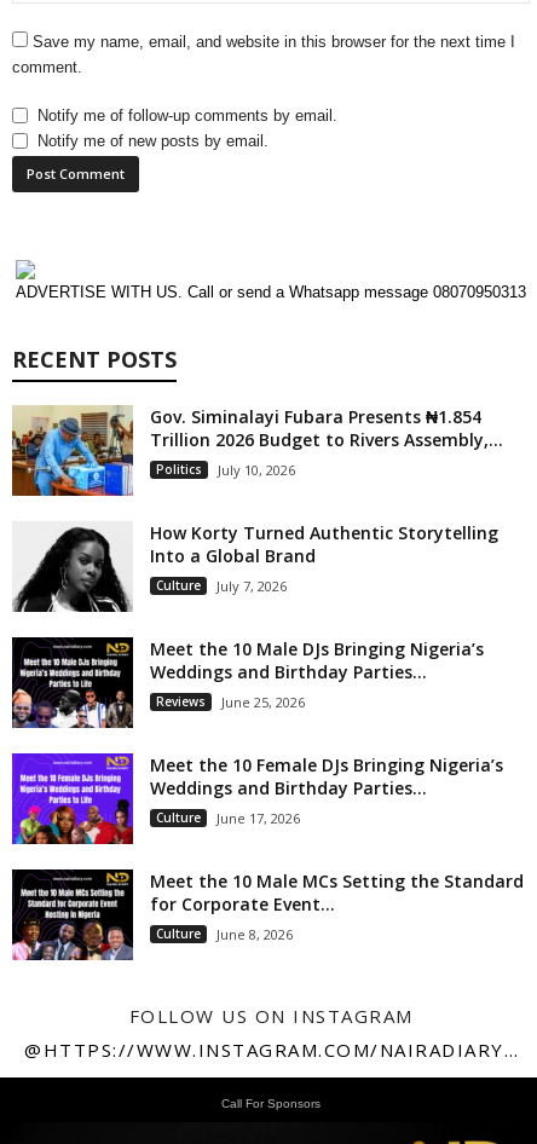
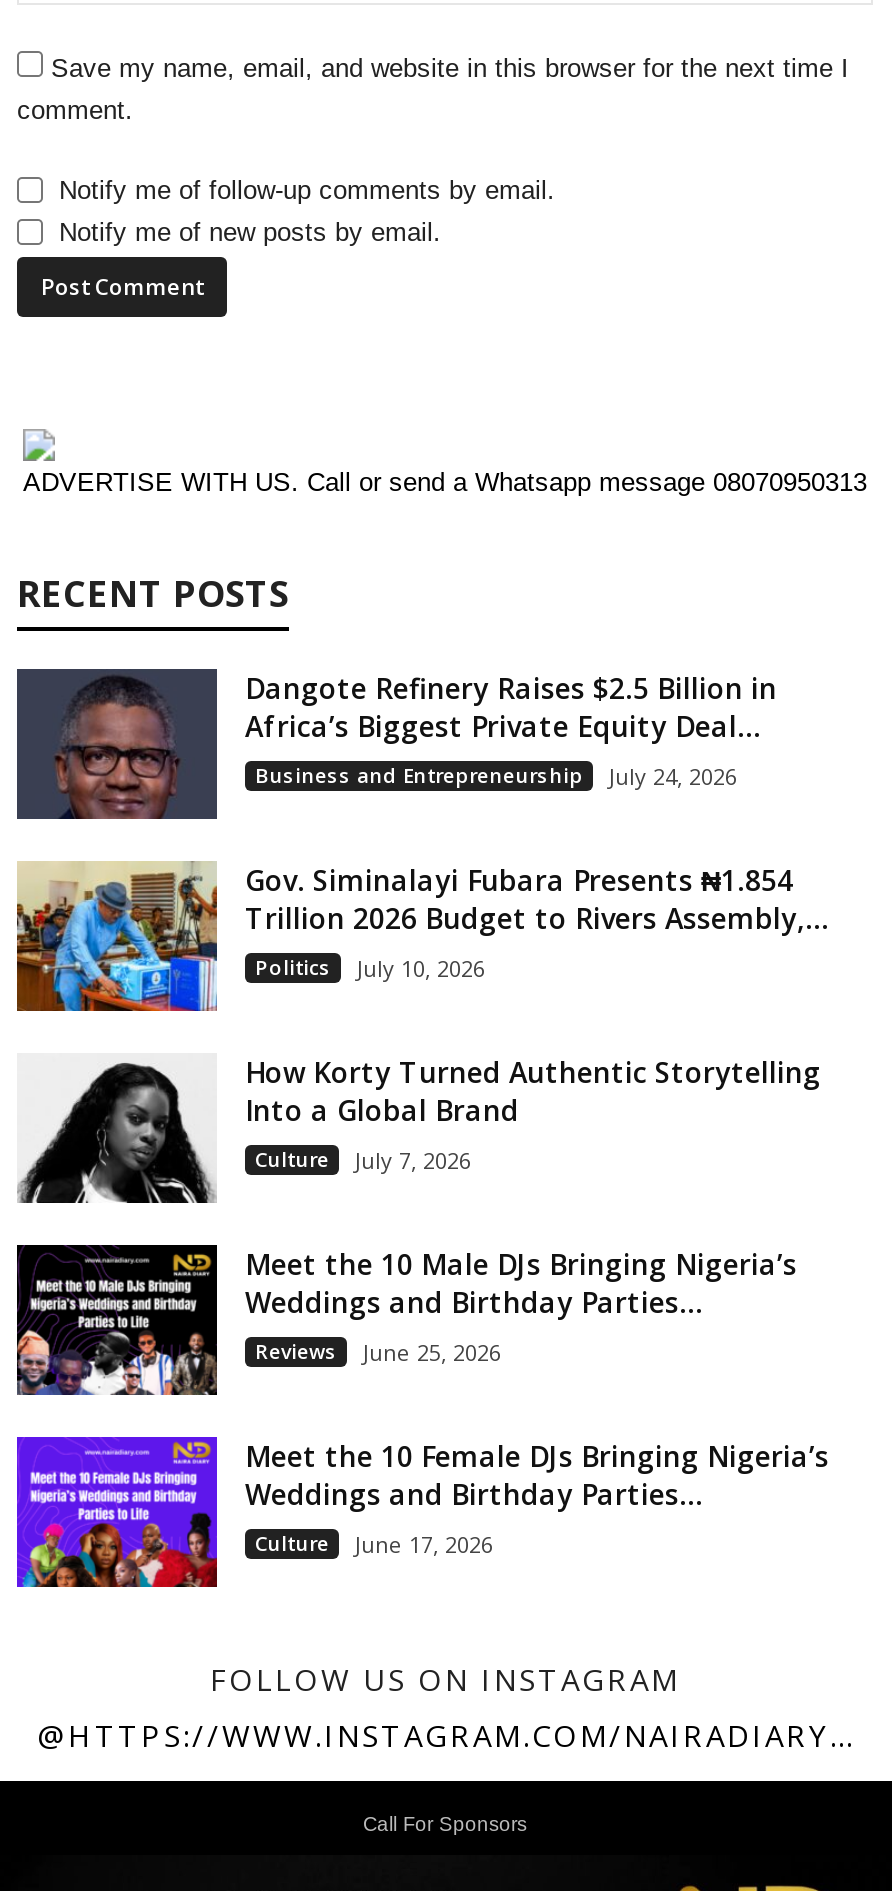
+ [image]
+ Dangote Refinery Raises $2.5 Billion in
+ Africa’s Biggest Private Equity Deal...
+ Business and Entrepreneurship
+ July 24, 2026

moved down: [image] | Gov. Siminalayi Fubara Presents ₦1.854 | Trillion 2026 Budget to Rivers Assembly,... | ... | Culture | June 17, 2026

- [image]
- Meet the 10 Male MCs Setting the Standard
- for Corporate Event...
- Culture
- June 8, 2026
